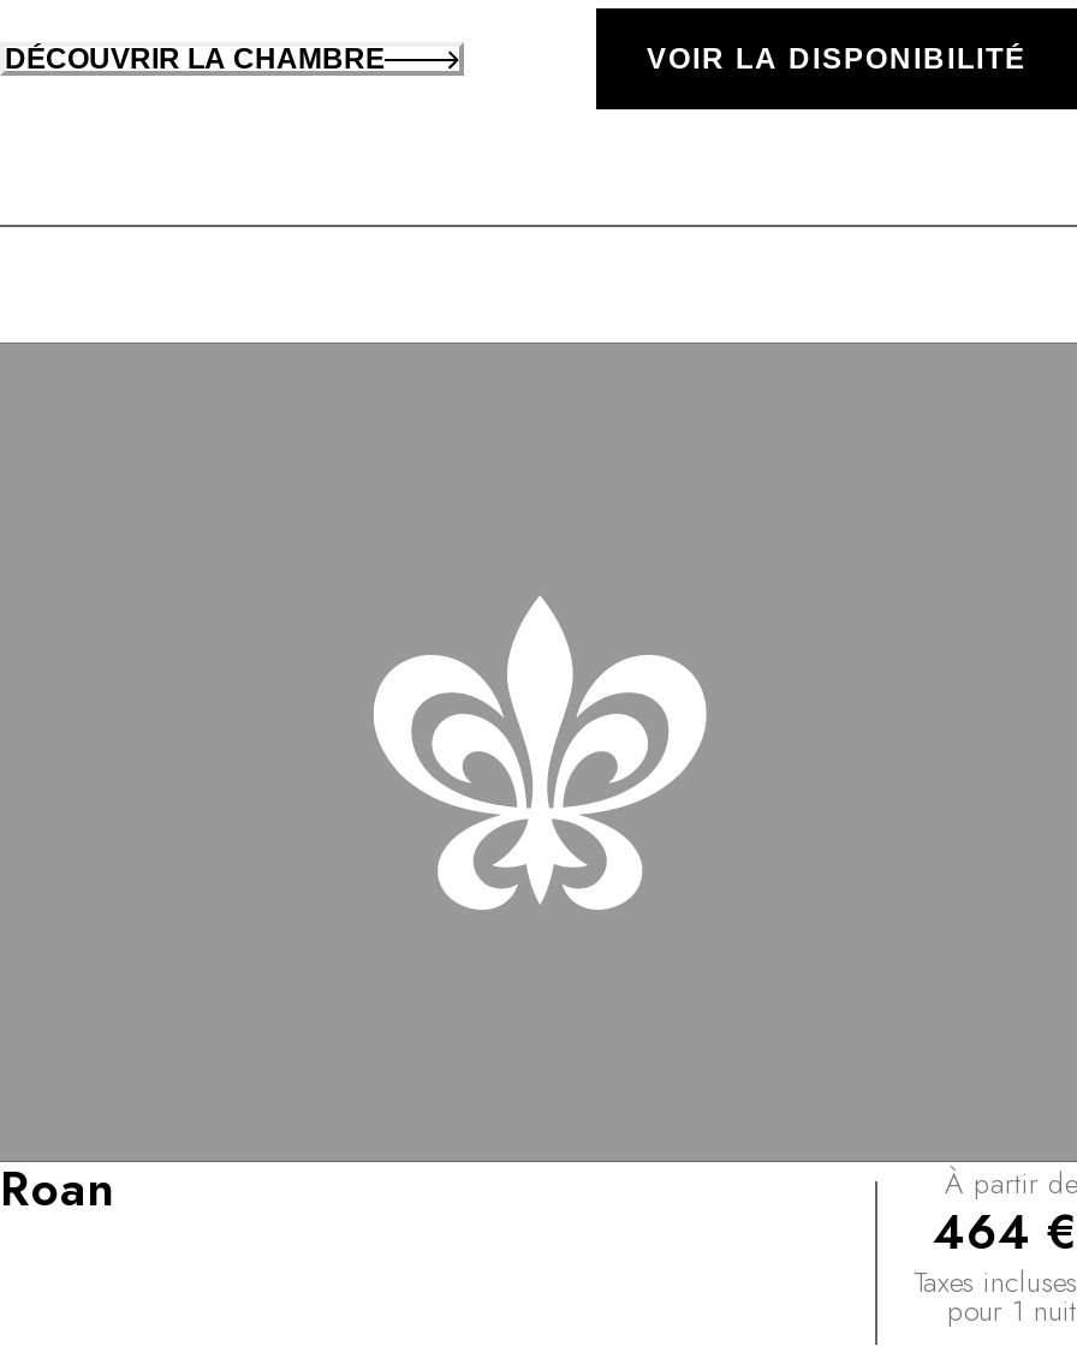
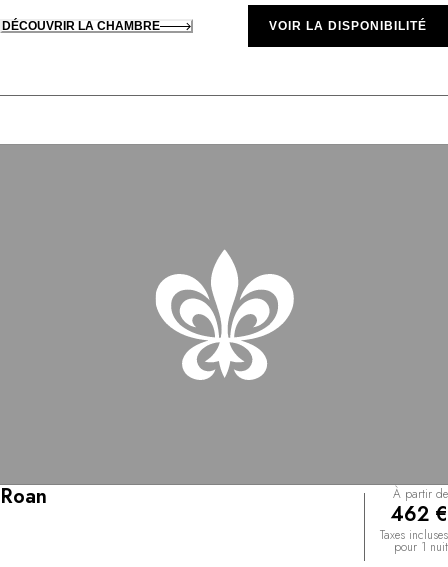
- 464 €
+ 462 €
